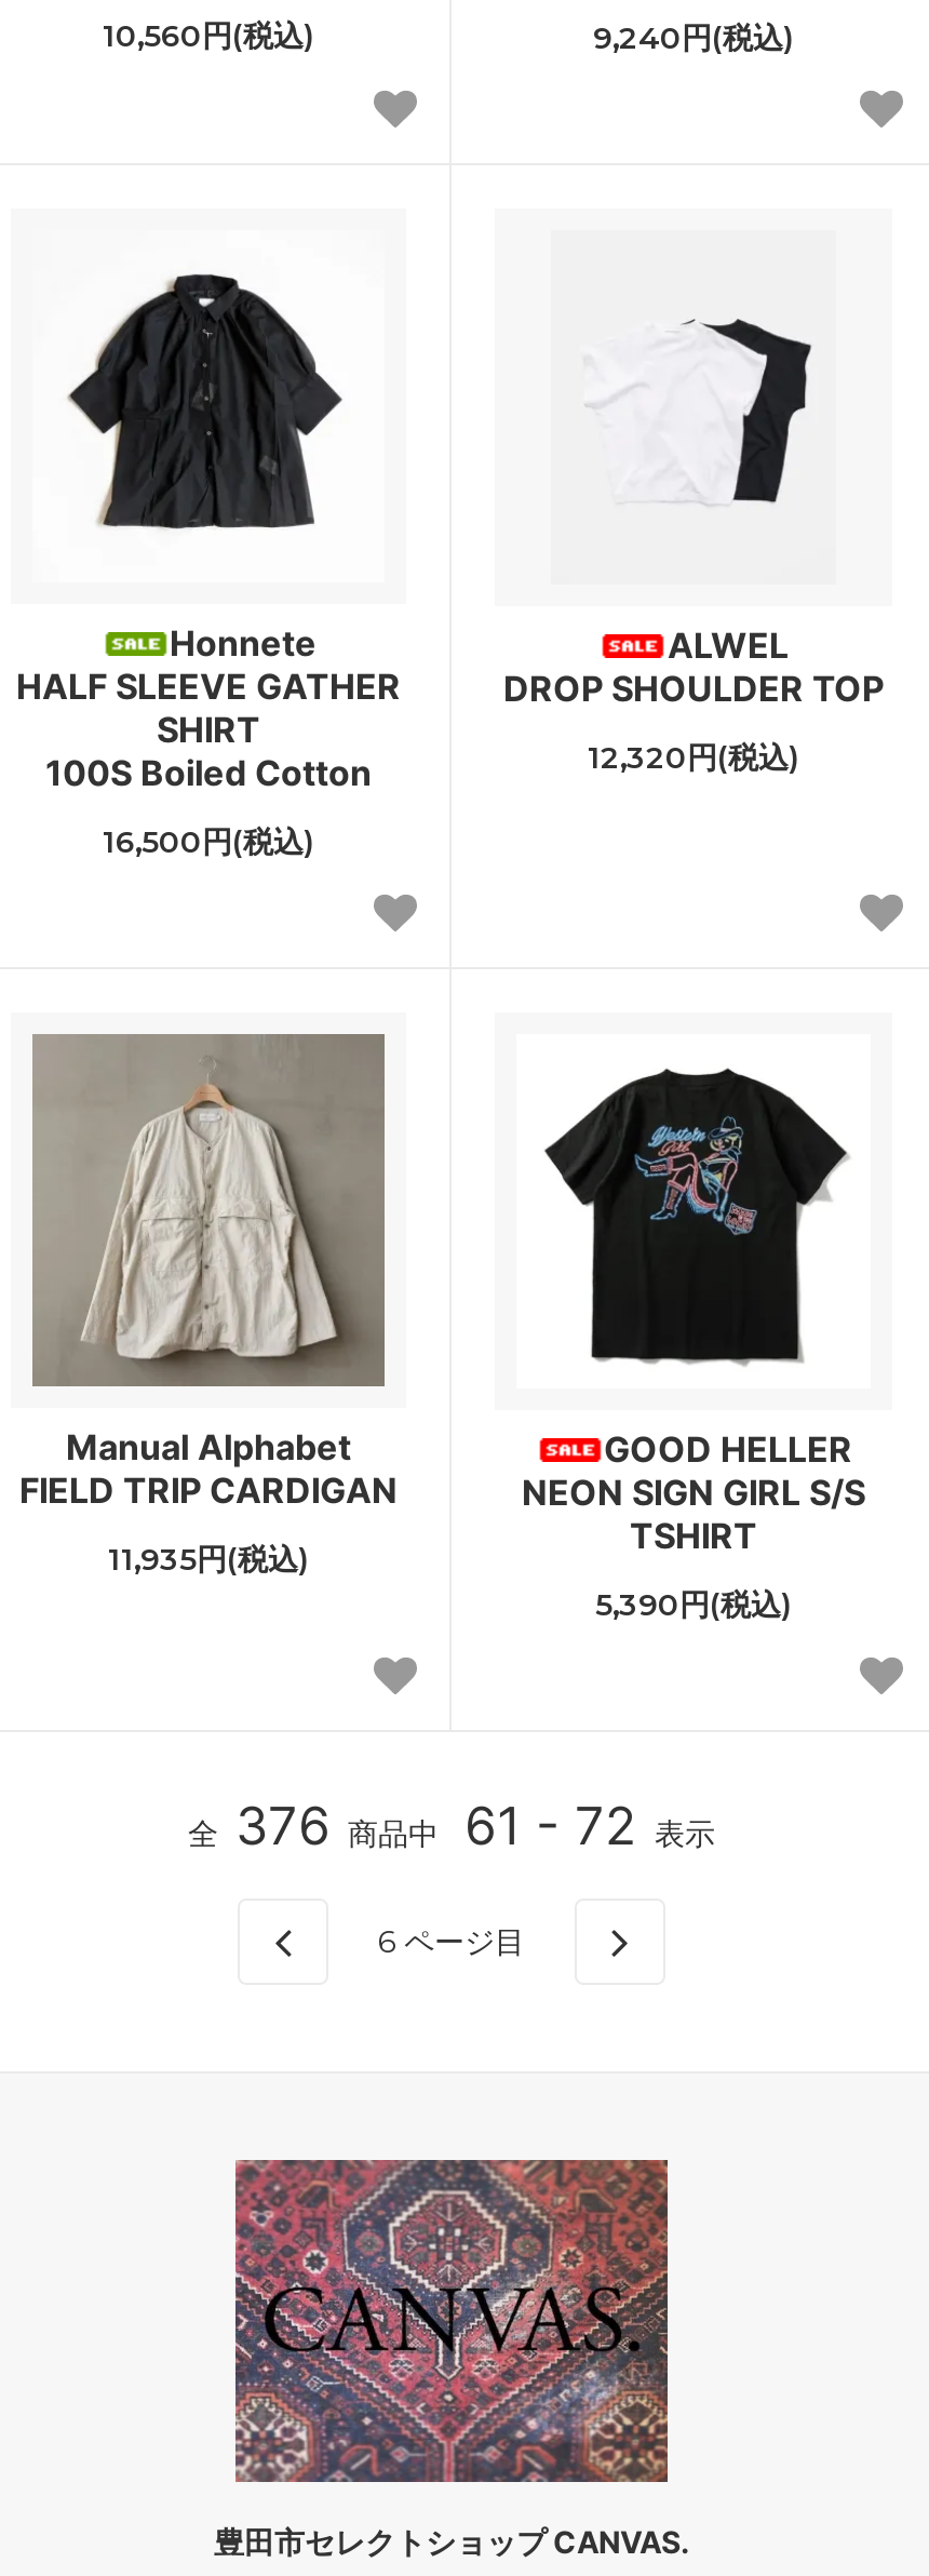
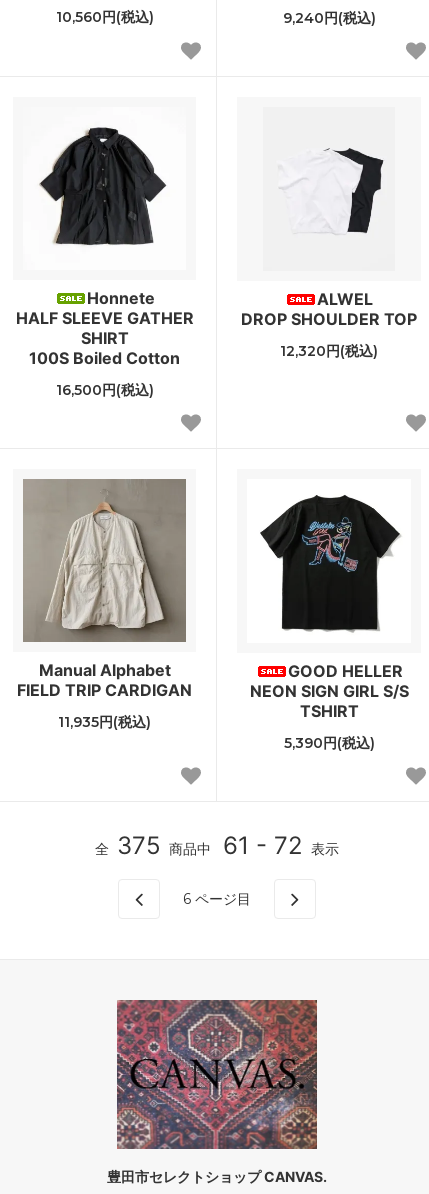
- 全 376 商品中 61 - 72 表示
+ 全 375 商品中 61 - 72 表示
